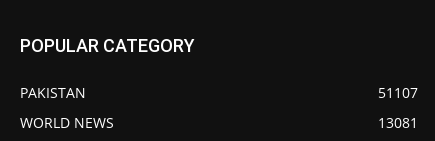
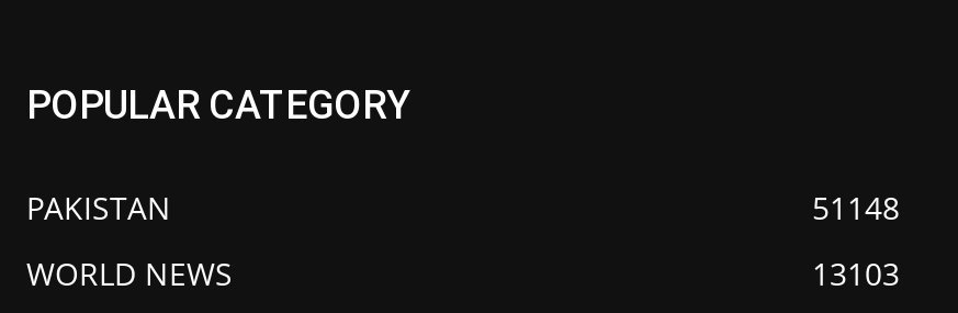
- 51107
+ 51148

- 13081
+ 13103
